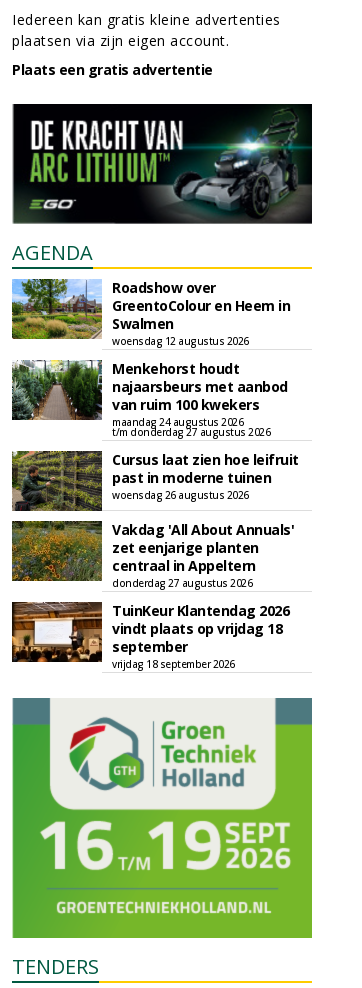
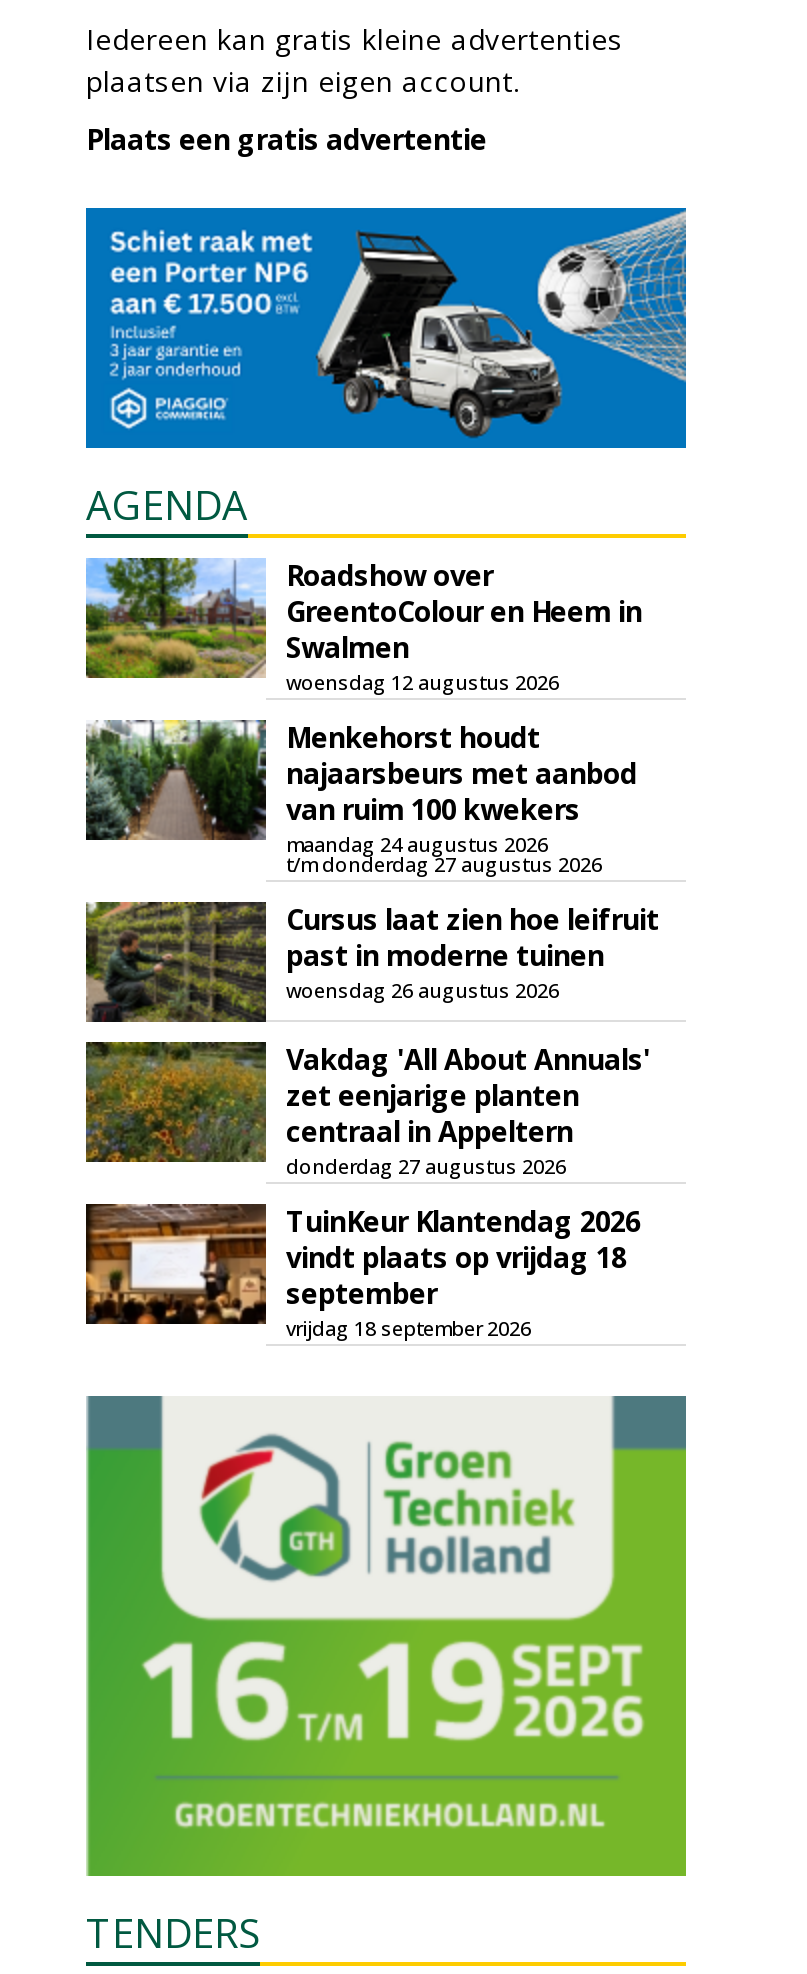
- [image]
+ [image]
